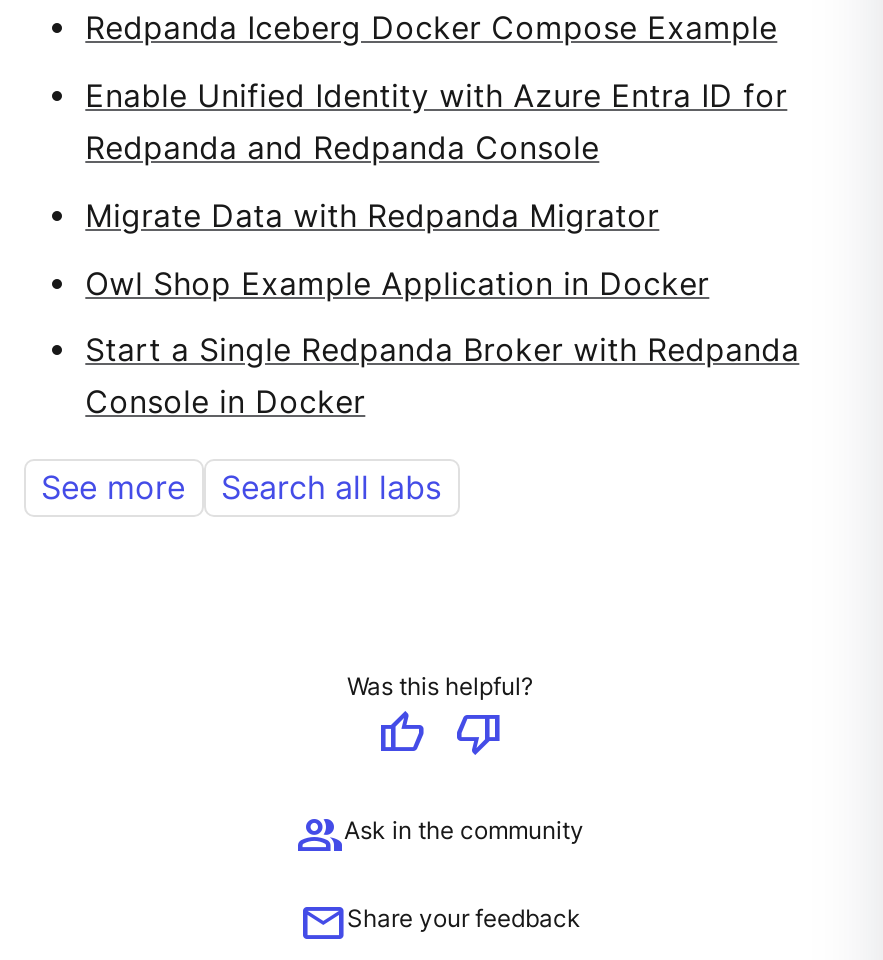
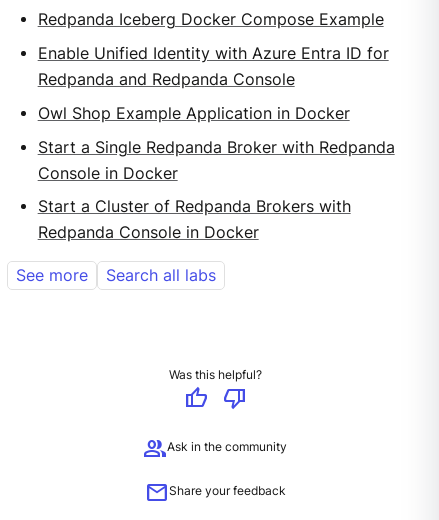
- Migrate Data with Redpanda Migrator

moved up: Owl Shop Example Application in Docker | Start a Single Redpanda Broker with Redpanda | Console in Docker

+ Start a Cluster of Redpanda Brokers with
+ Redpanda Console in Docker
